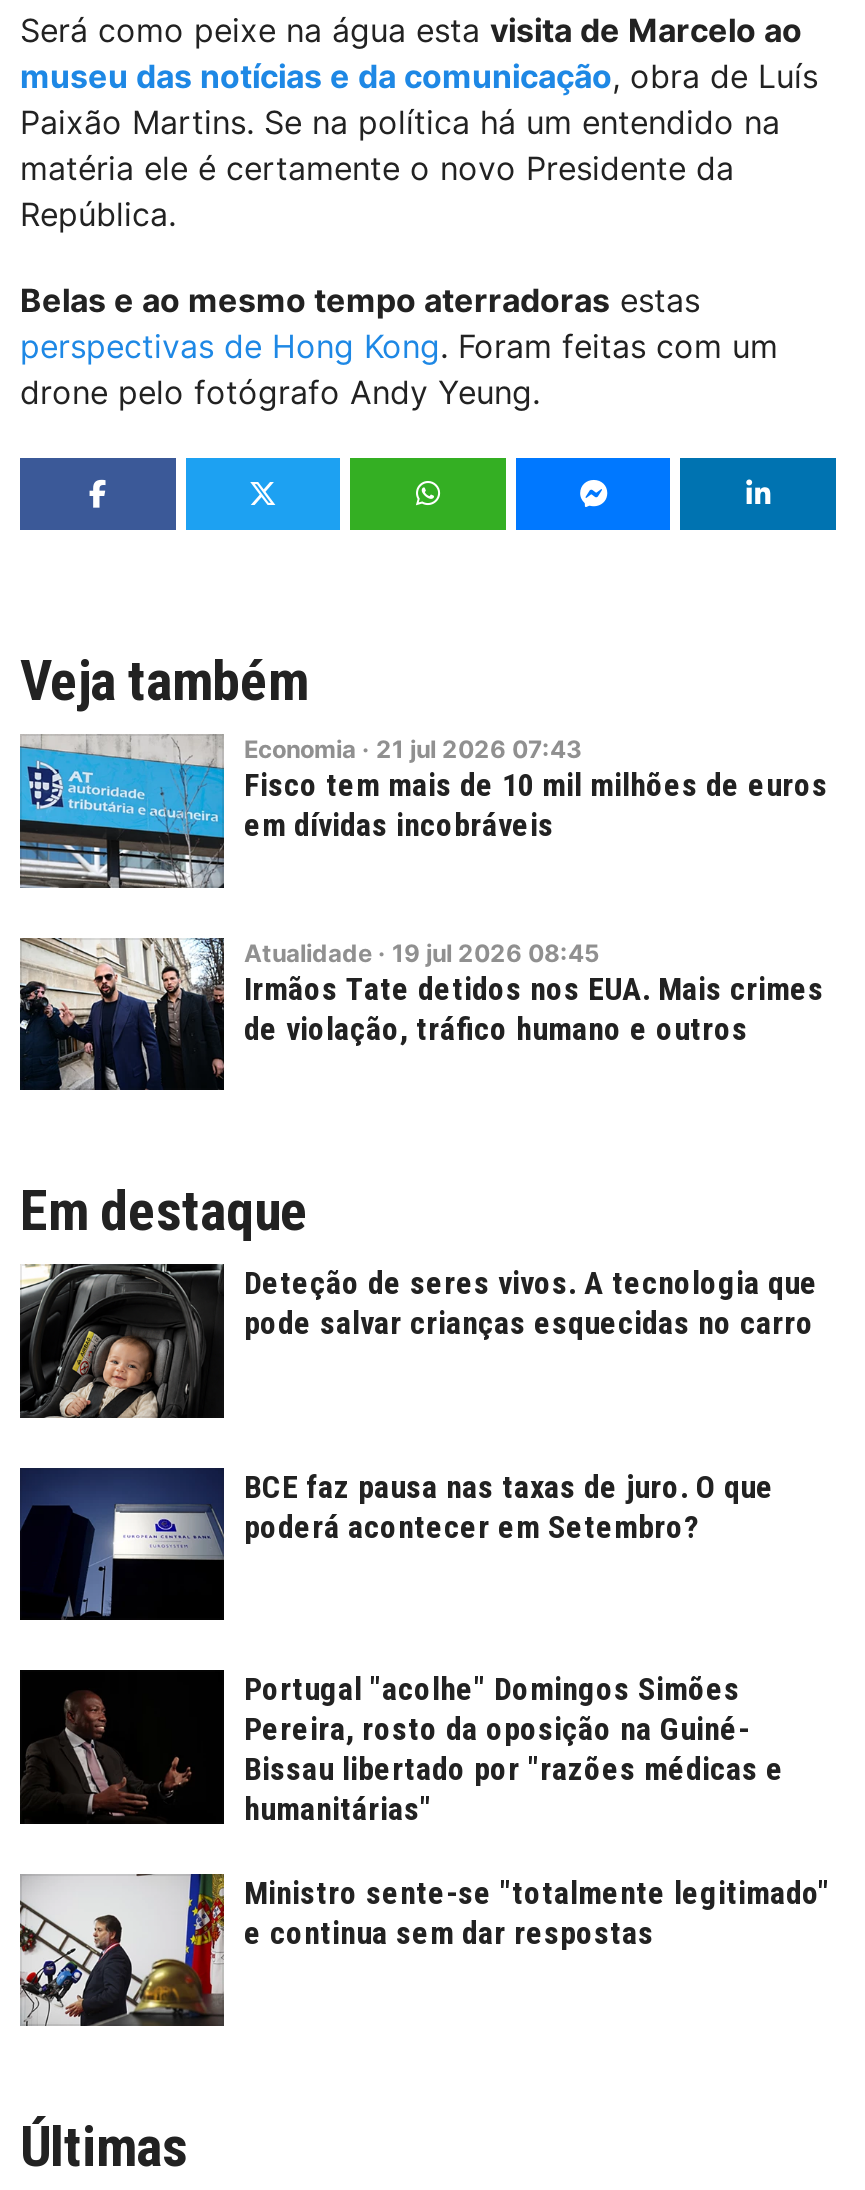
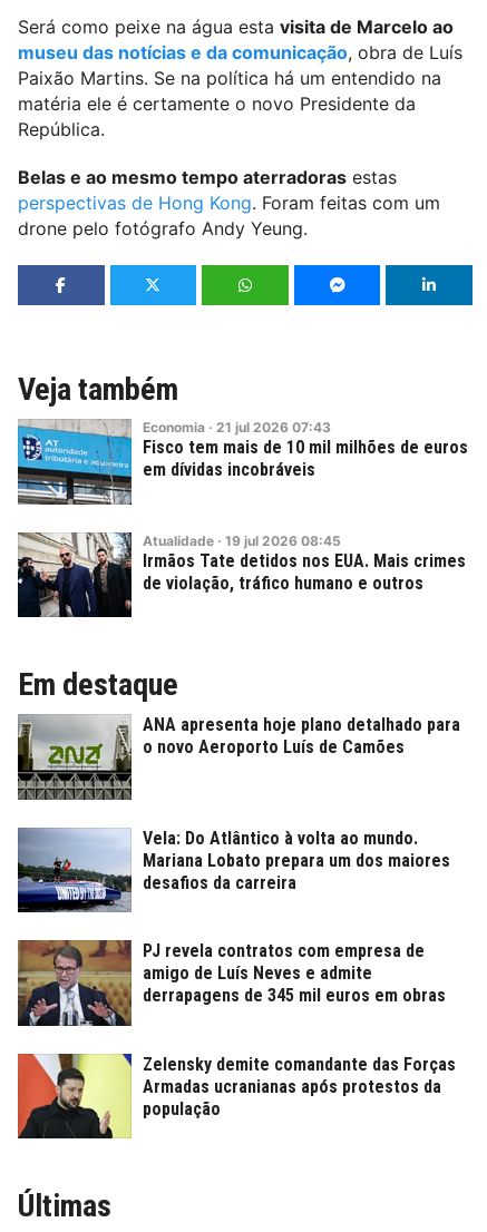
- [image]
- Deteção de seres vivos. A tecnologia que
- pode salvar crianças esquecidas no carro
+ [image]
+ ANA apresenta hoje plano detalhado para
+ o novo Aeroporto Luís de Camões

- [image]
- BCE faz pausa nas taxas de juro. O que
- poderá acontecer em Setembro?
+ [image]
+ Vela: Do Atlântico à volta ao mundo.
+ Mariana Lobato prepara um dos maiores
+ desafios da carreira

- [image]
- Portugal "acolhe" Domingos Simões
- Pereira, rosto da oposição na Guiné-
- Bissau libertado por "razões médicas e
- humanitárias"
+ [image]
+ PJ revela contratos com empresa de
+ amigo de Luís Neves e admite
+ derrapagens de 345 mil euros em obras

- [image]
- Ministro sente-se "totalmente legitimado"
- e continua sem dar respostas
+ [image]
+ Zelensky demite comandante das Forças
+ Armadas ucranianas após protestos da
+ população
